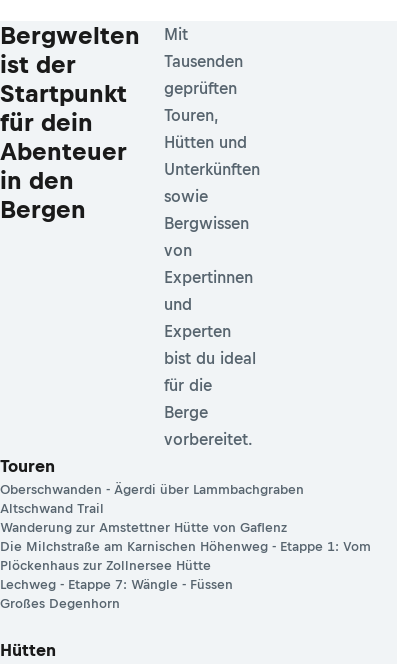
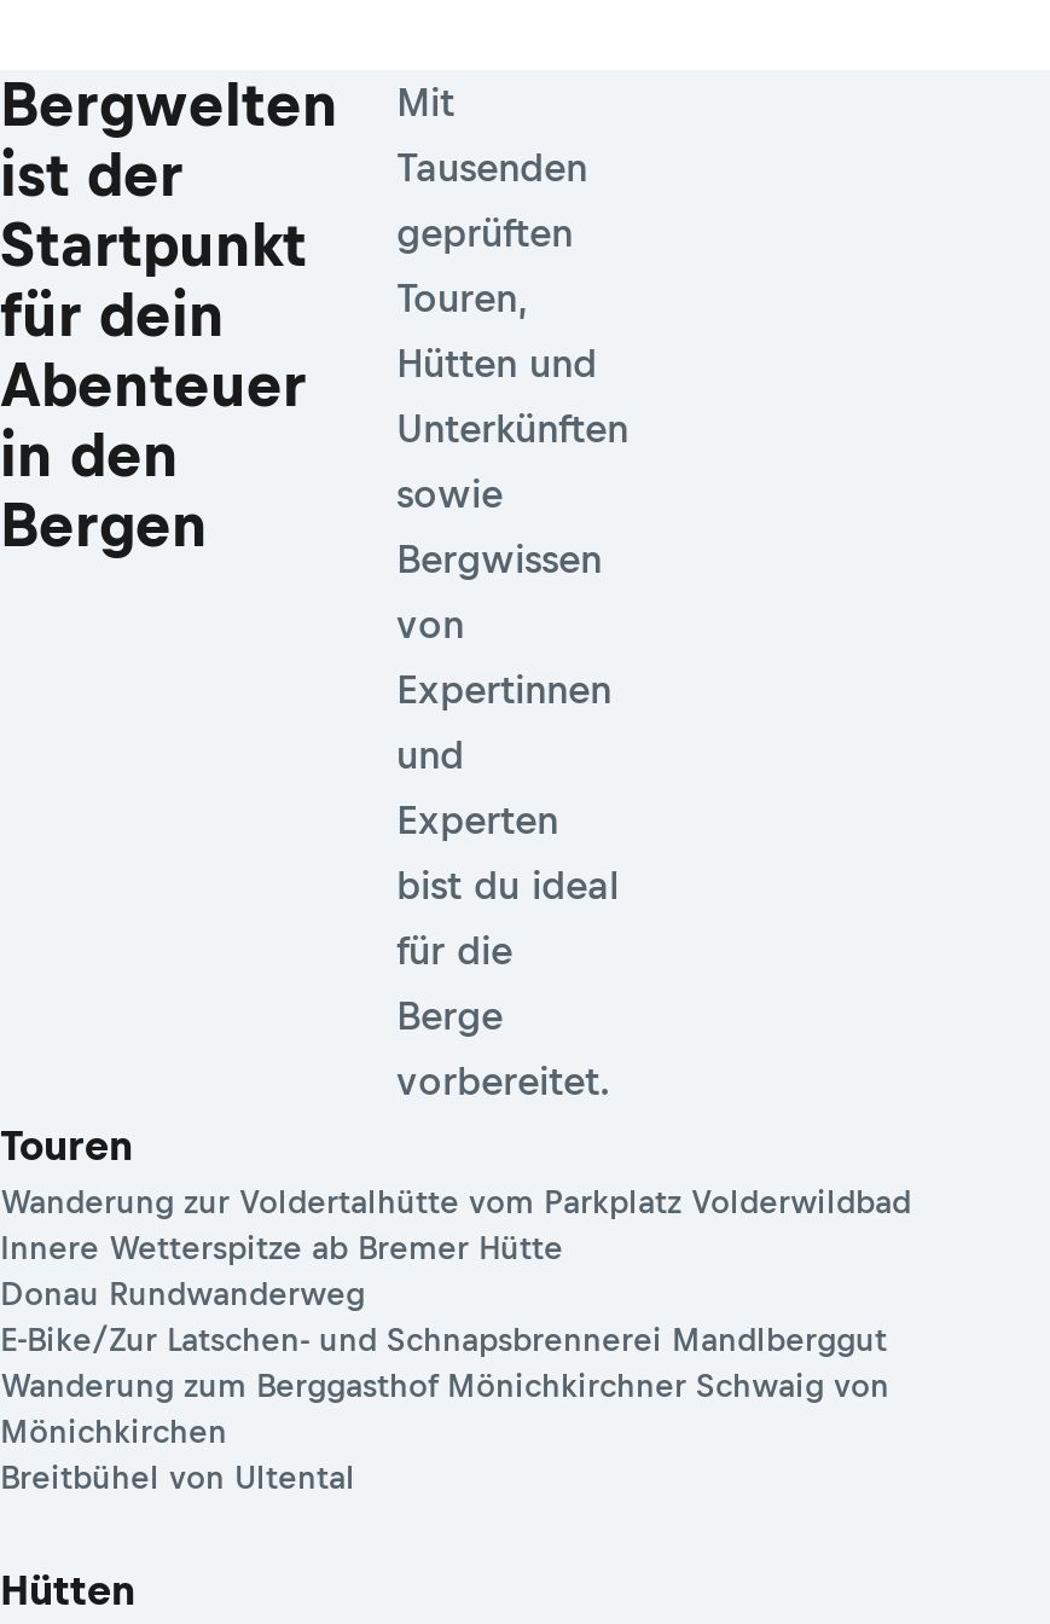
- Oberschwanden - Ägerdi über Lammbachgraben
- Altschwand Trail
- Wanderung zur Amstettner Hütte von Gaflenz
- Die Milchstraße am Karnischen Höhenweg - Etappe 1: Vom
- Plöckenhaus zur Zollnersee Hütte
- Lechweg - Etappe 7: Wängle - Füssen
- Großes Degenhorn
+ Wanderung zur Voldertalhütte vom Parkplatz Volderwildbad
+ Innere Wetterspitze ab Bremer Hütte
+ Donau Rundwanderweg
+ E-Bike/Zur Latschen- und Schnapsbrennerei Mandlberggut
+ Wanderung zum Berggasthof Mönichkirchner Schwaig von
+ Mönichkirchen
+ Breitbühel von Ultental
